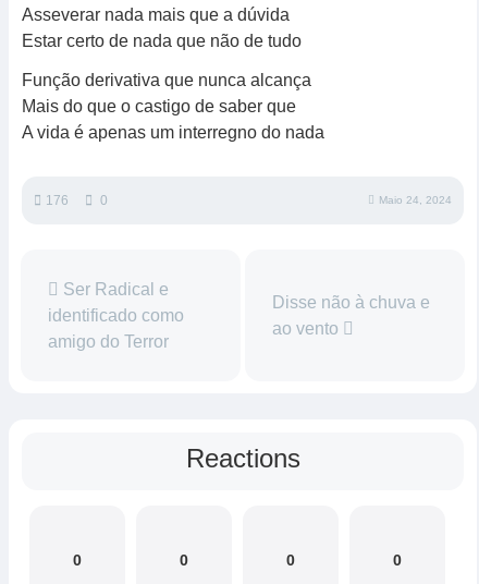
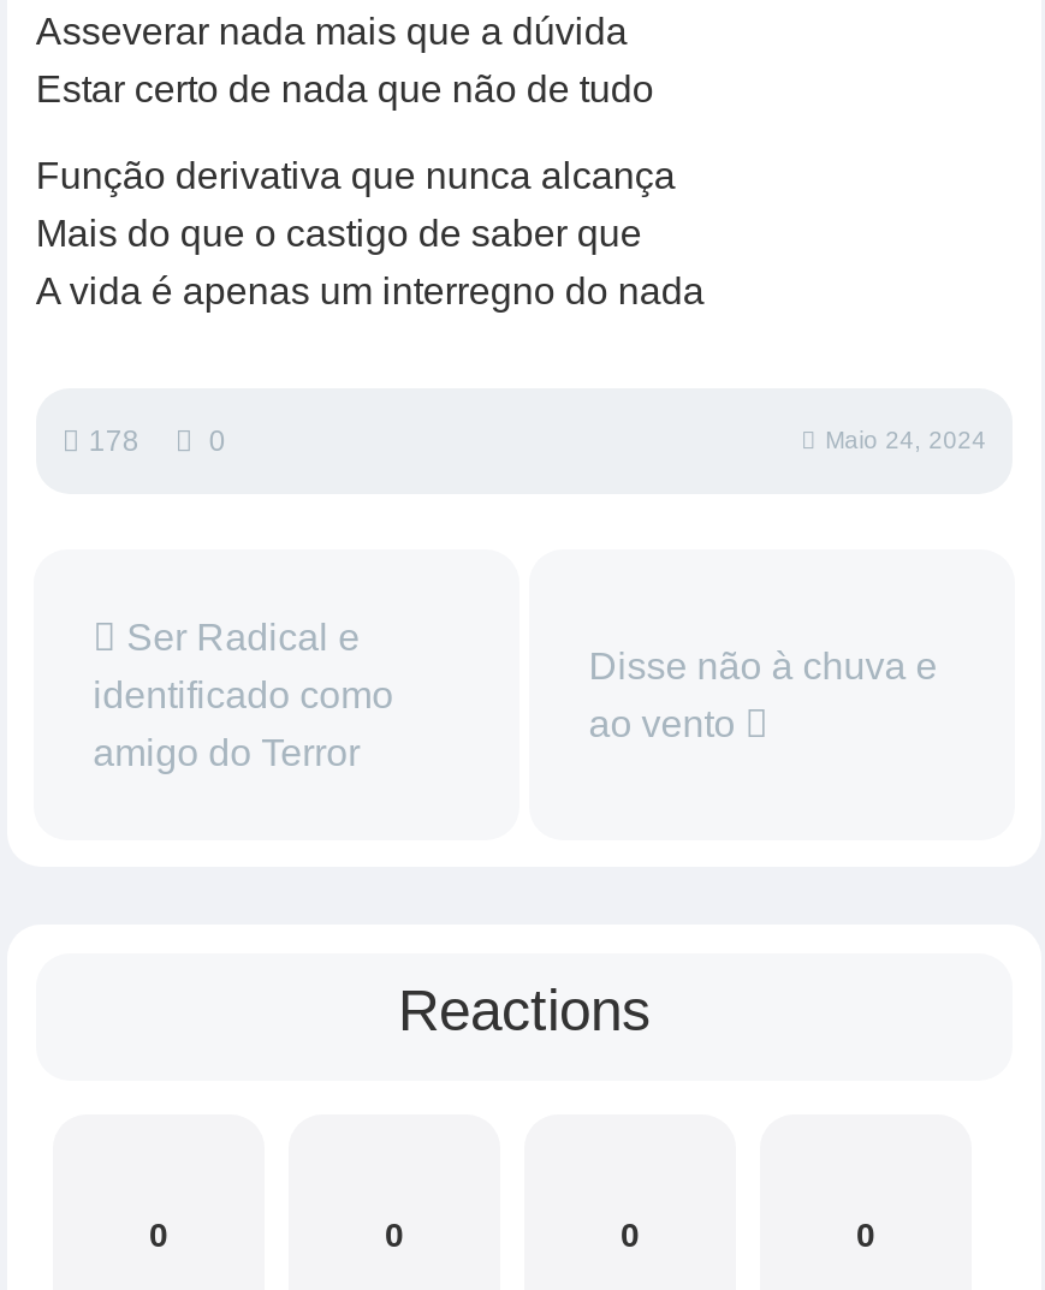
- 176 0
+ 178 0
